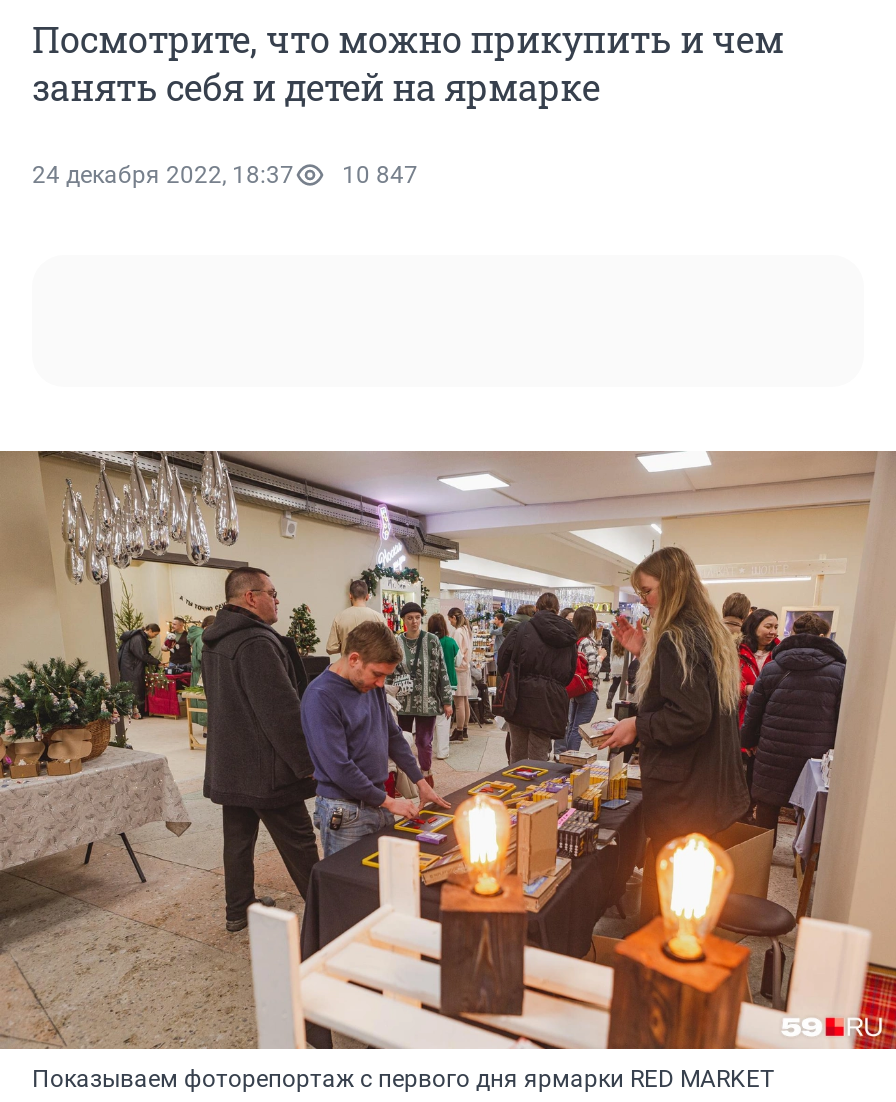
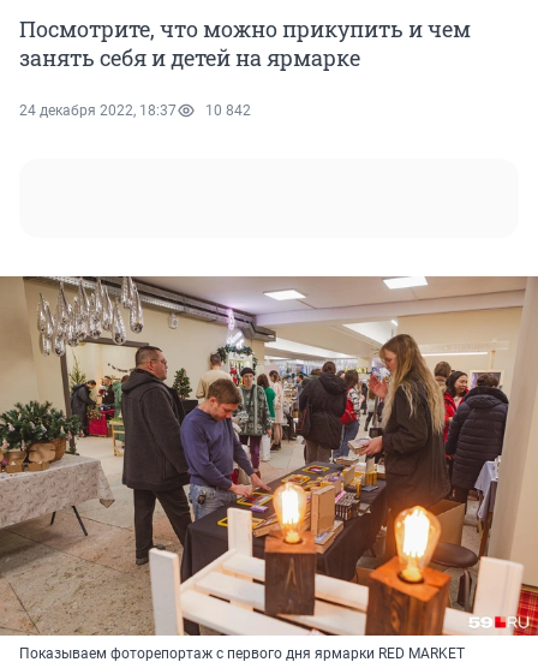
- 24 декабря 2022, 18:37 10 847
+ 24 декабря 2022, 18:37 10 842
